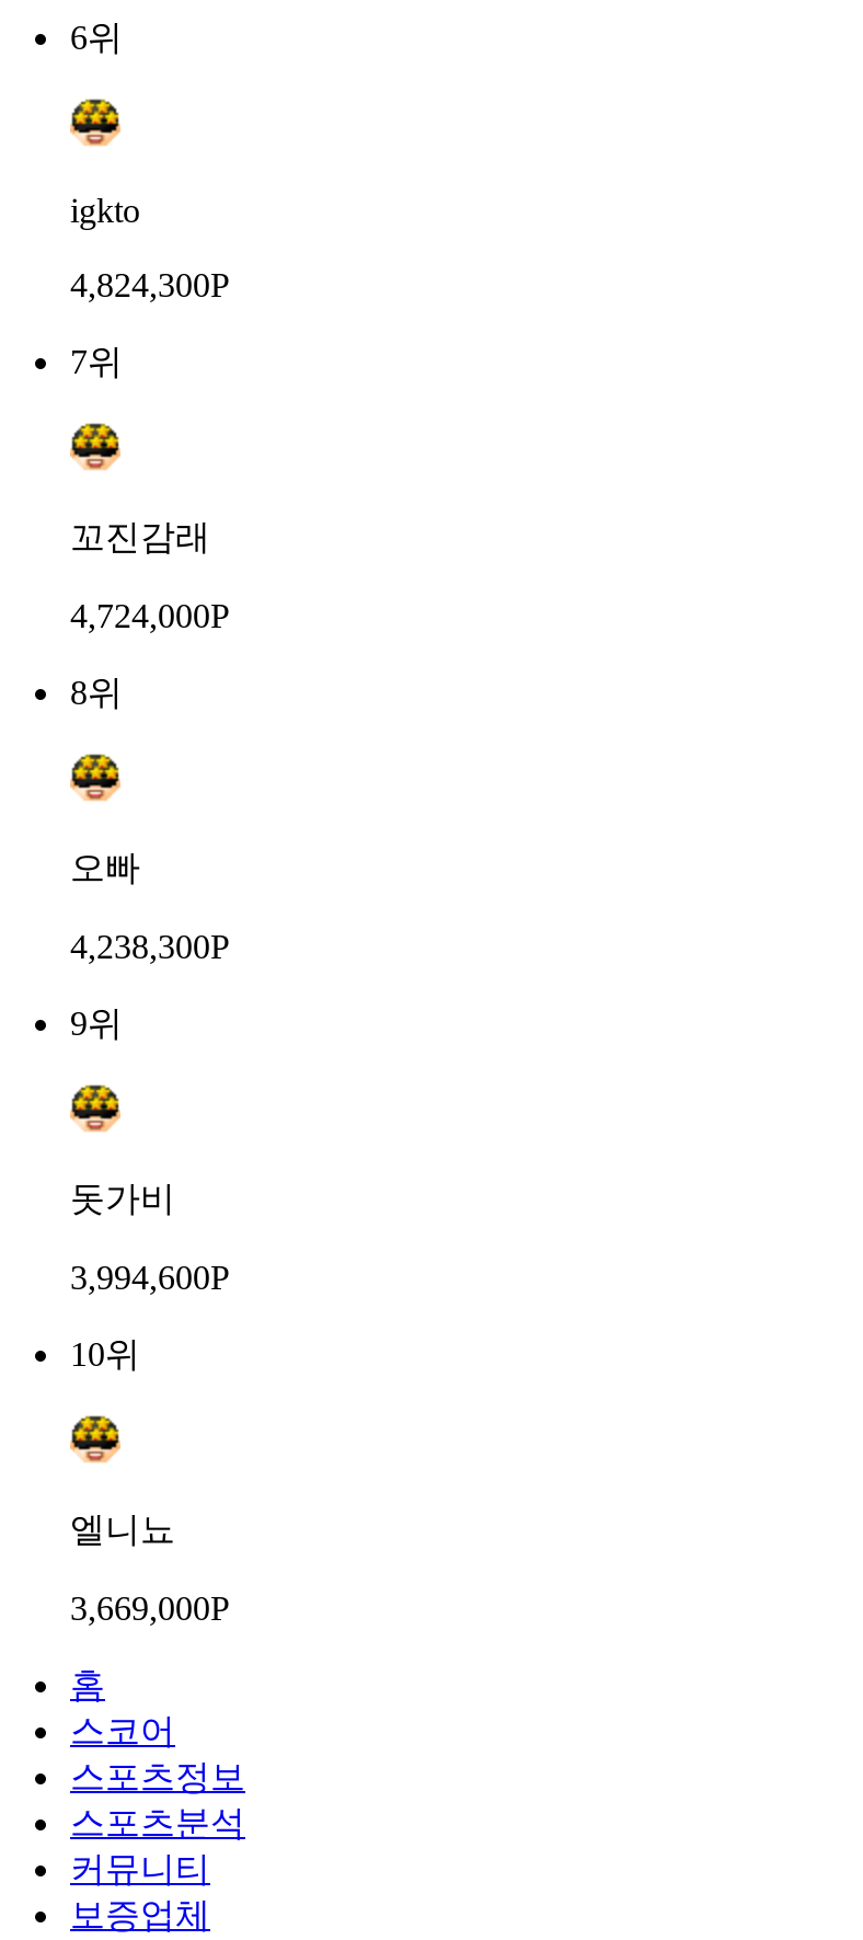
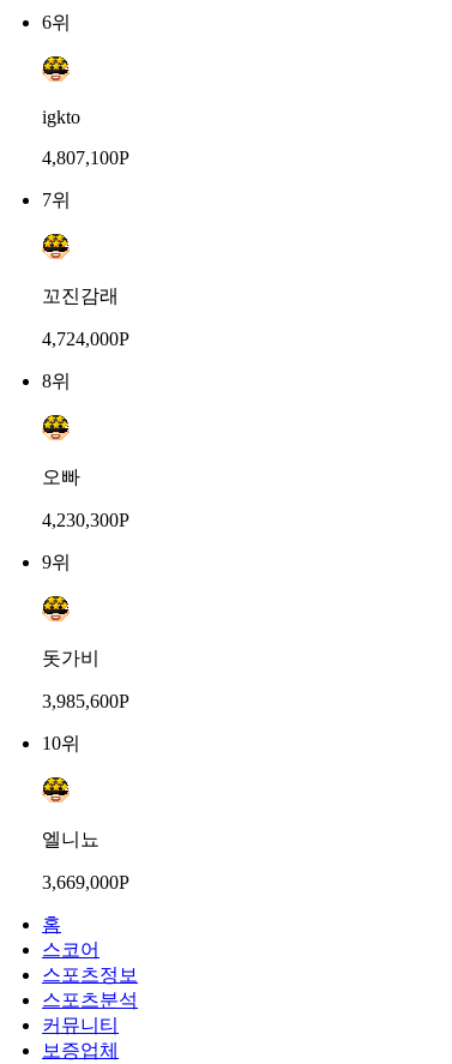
- 4,824,300P
+ 4,807,100P

- 4,238,300P
+ 4,230,300P

- 3,994,600P
+ 3,985,600P
